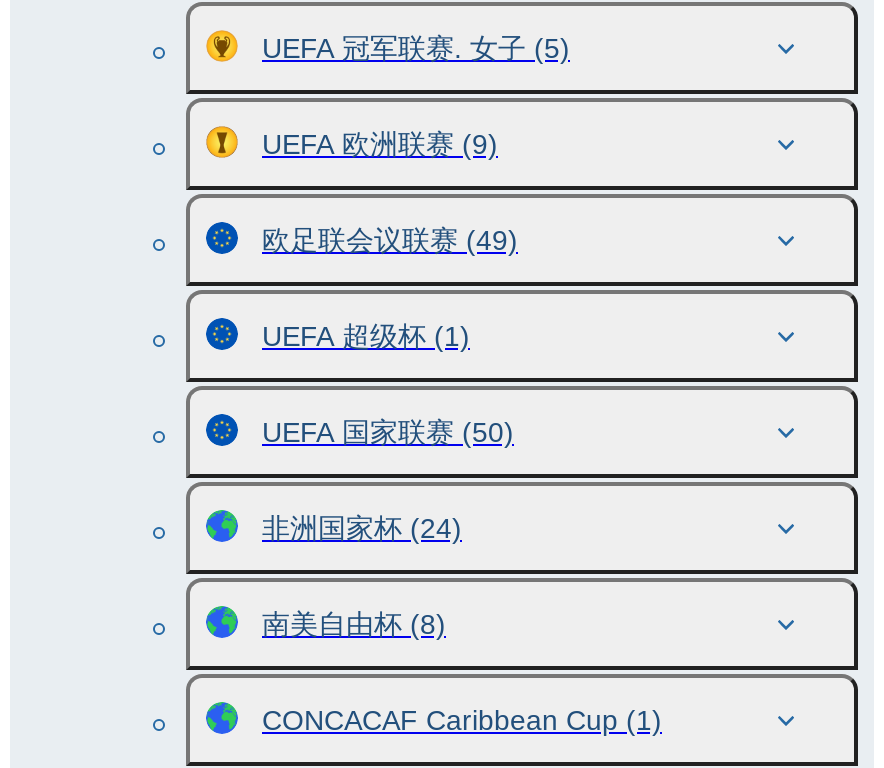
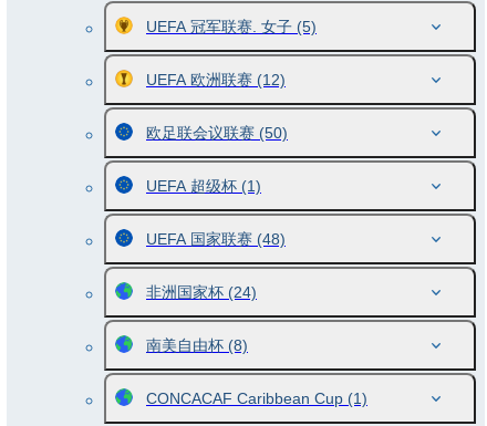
- UEFA 欧洲联赛(9)
+ UEFA 欧洲联赛(12)

- 欧足联会议联赛(49)
+ 欧足联会议联赛(50)

- UEFA 国家联赛(50)
+ UEFA 国家联赛(48)
